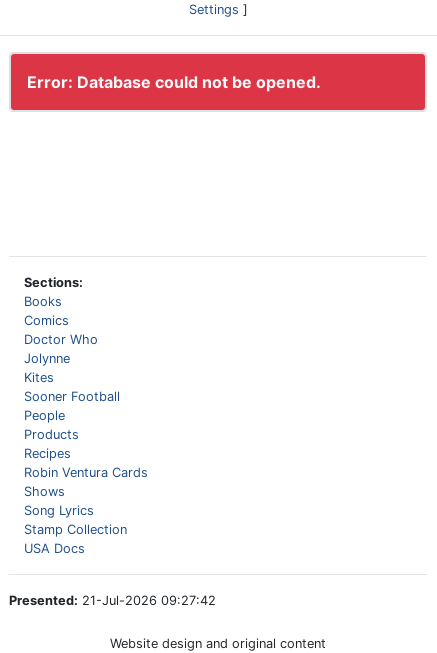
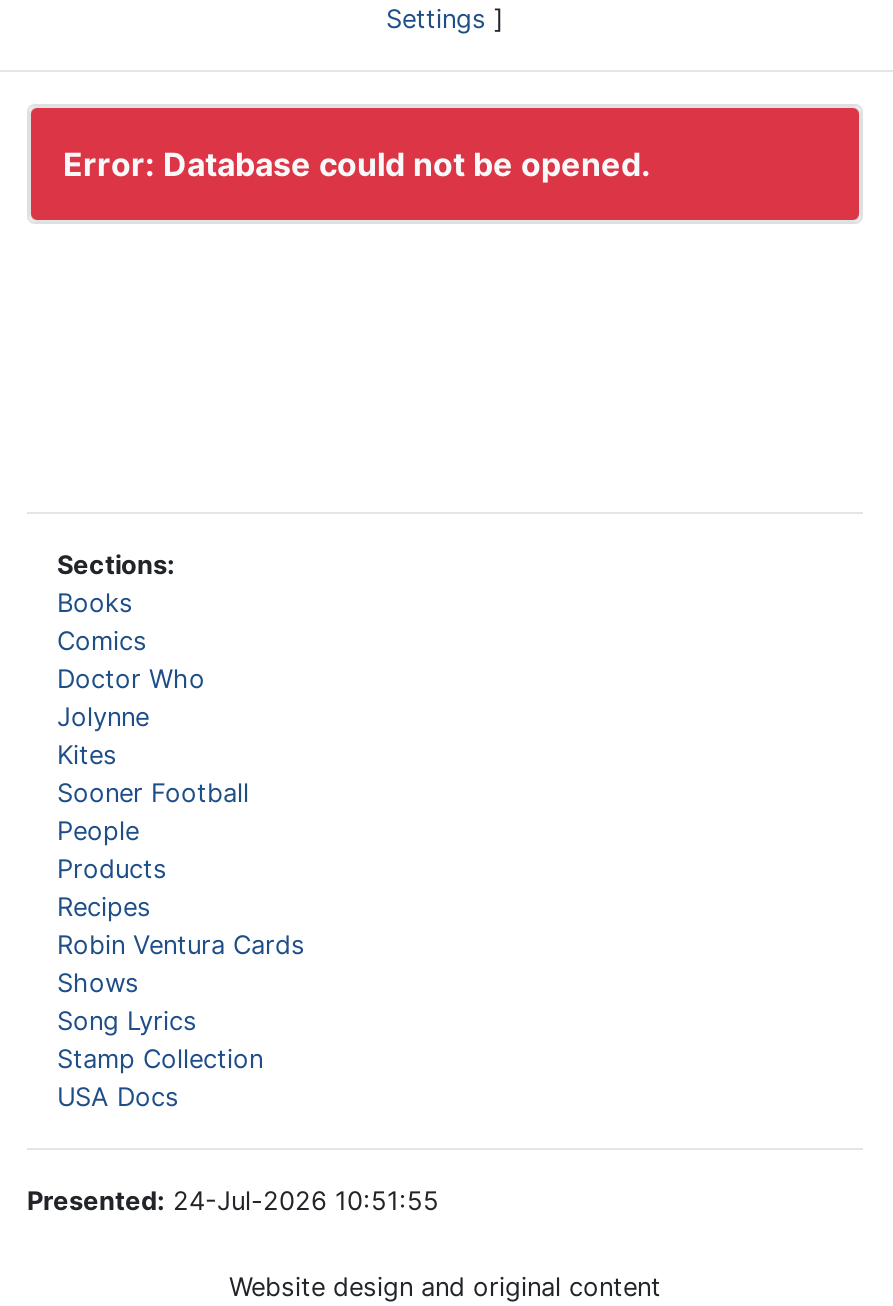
- Presented: 21-Jul-2026 09:27:42
+ Presented: 24-Jul-2026 10:51:55
